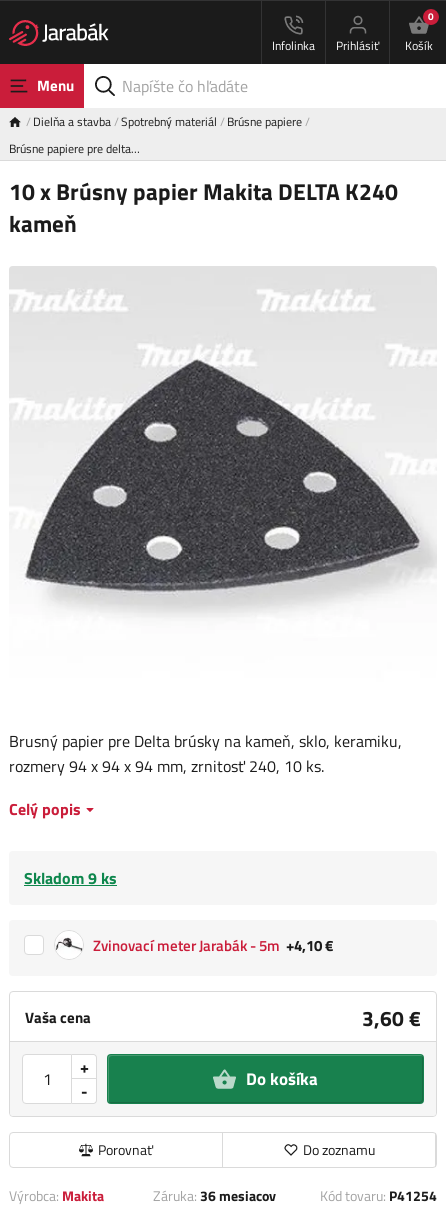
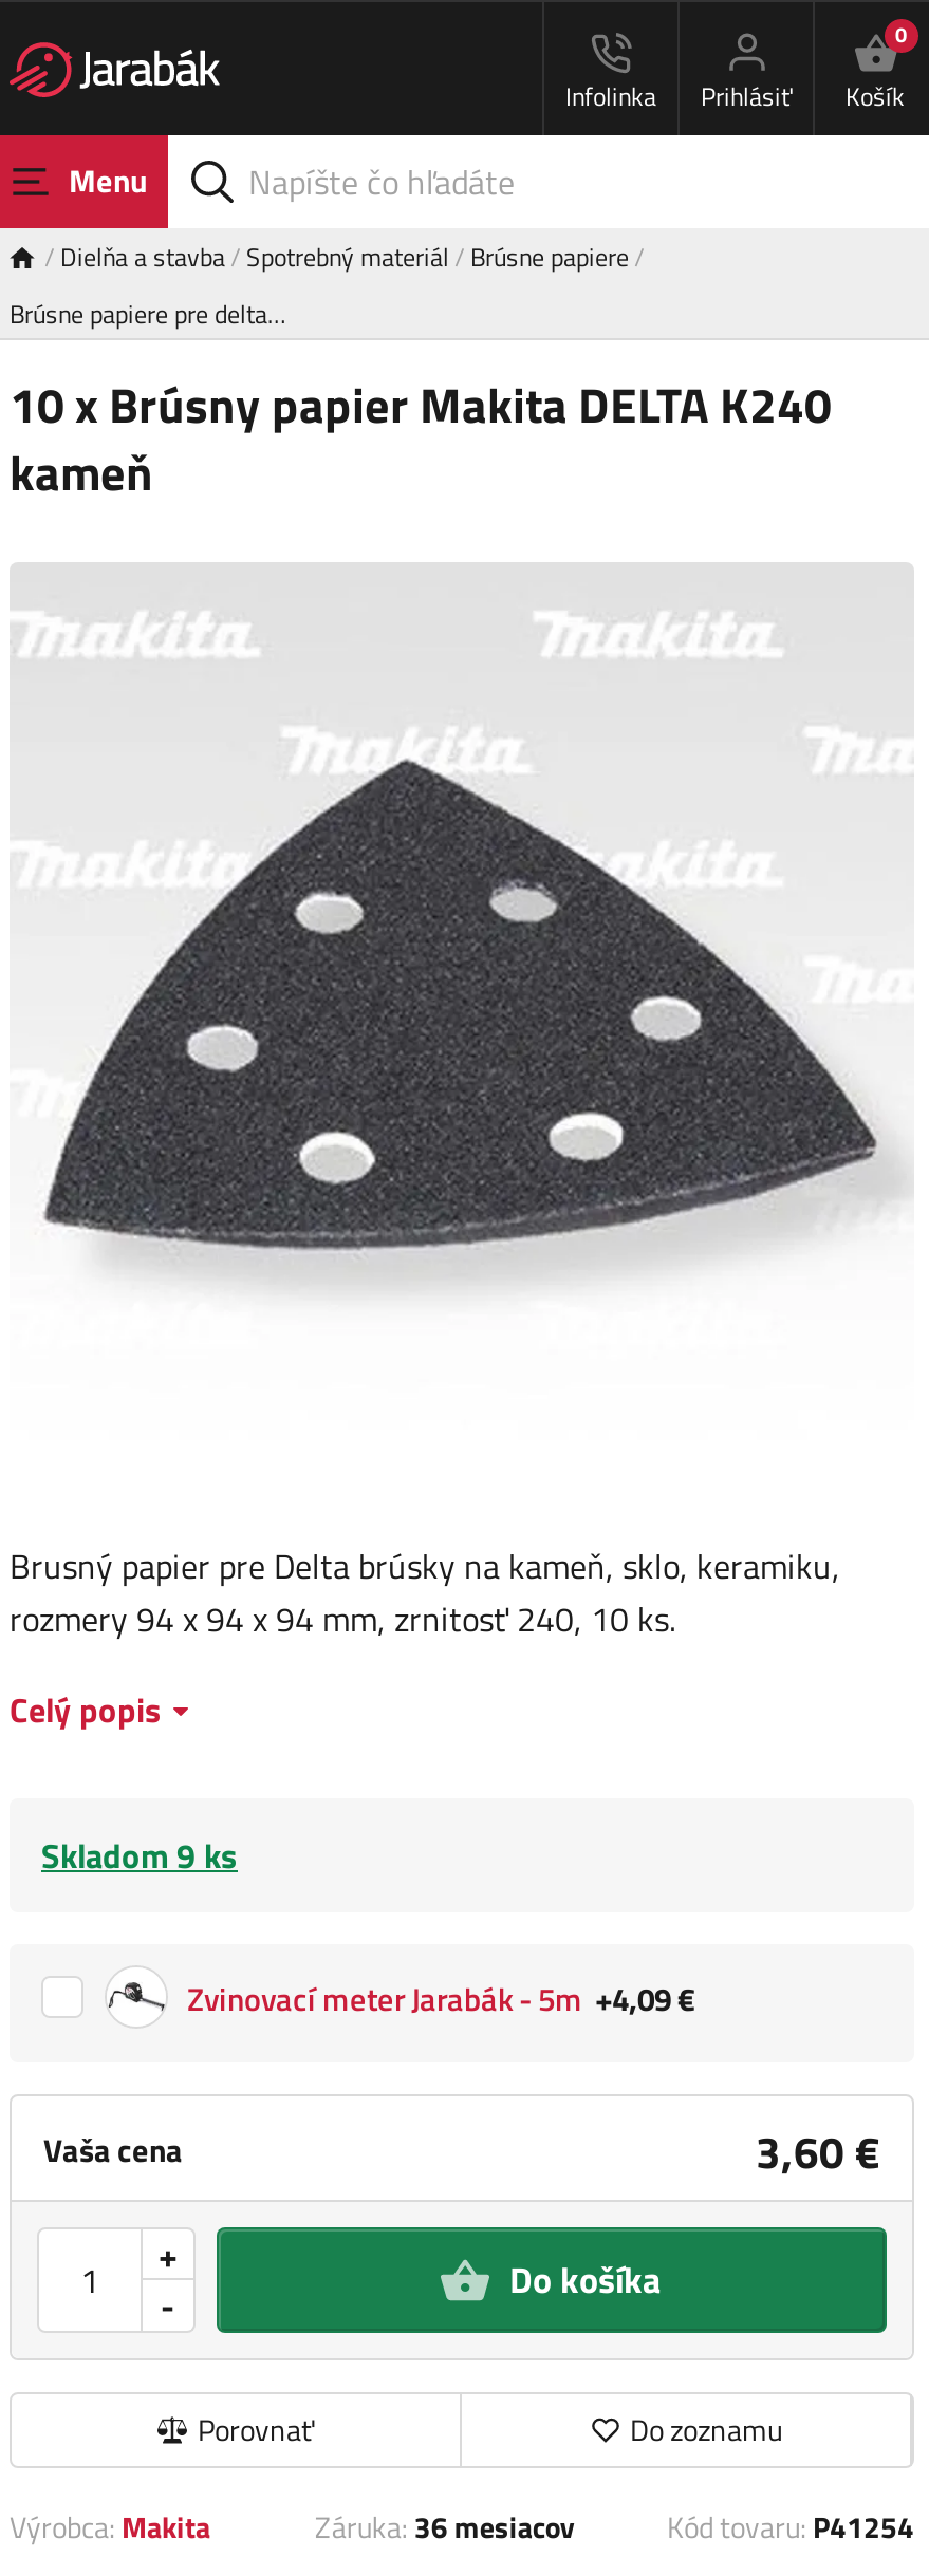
- Zvinovací meter Jarabák - 5m +4,10 €
+ Zvinovací meter Jarabák - 5m +4,09 €
